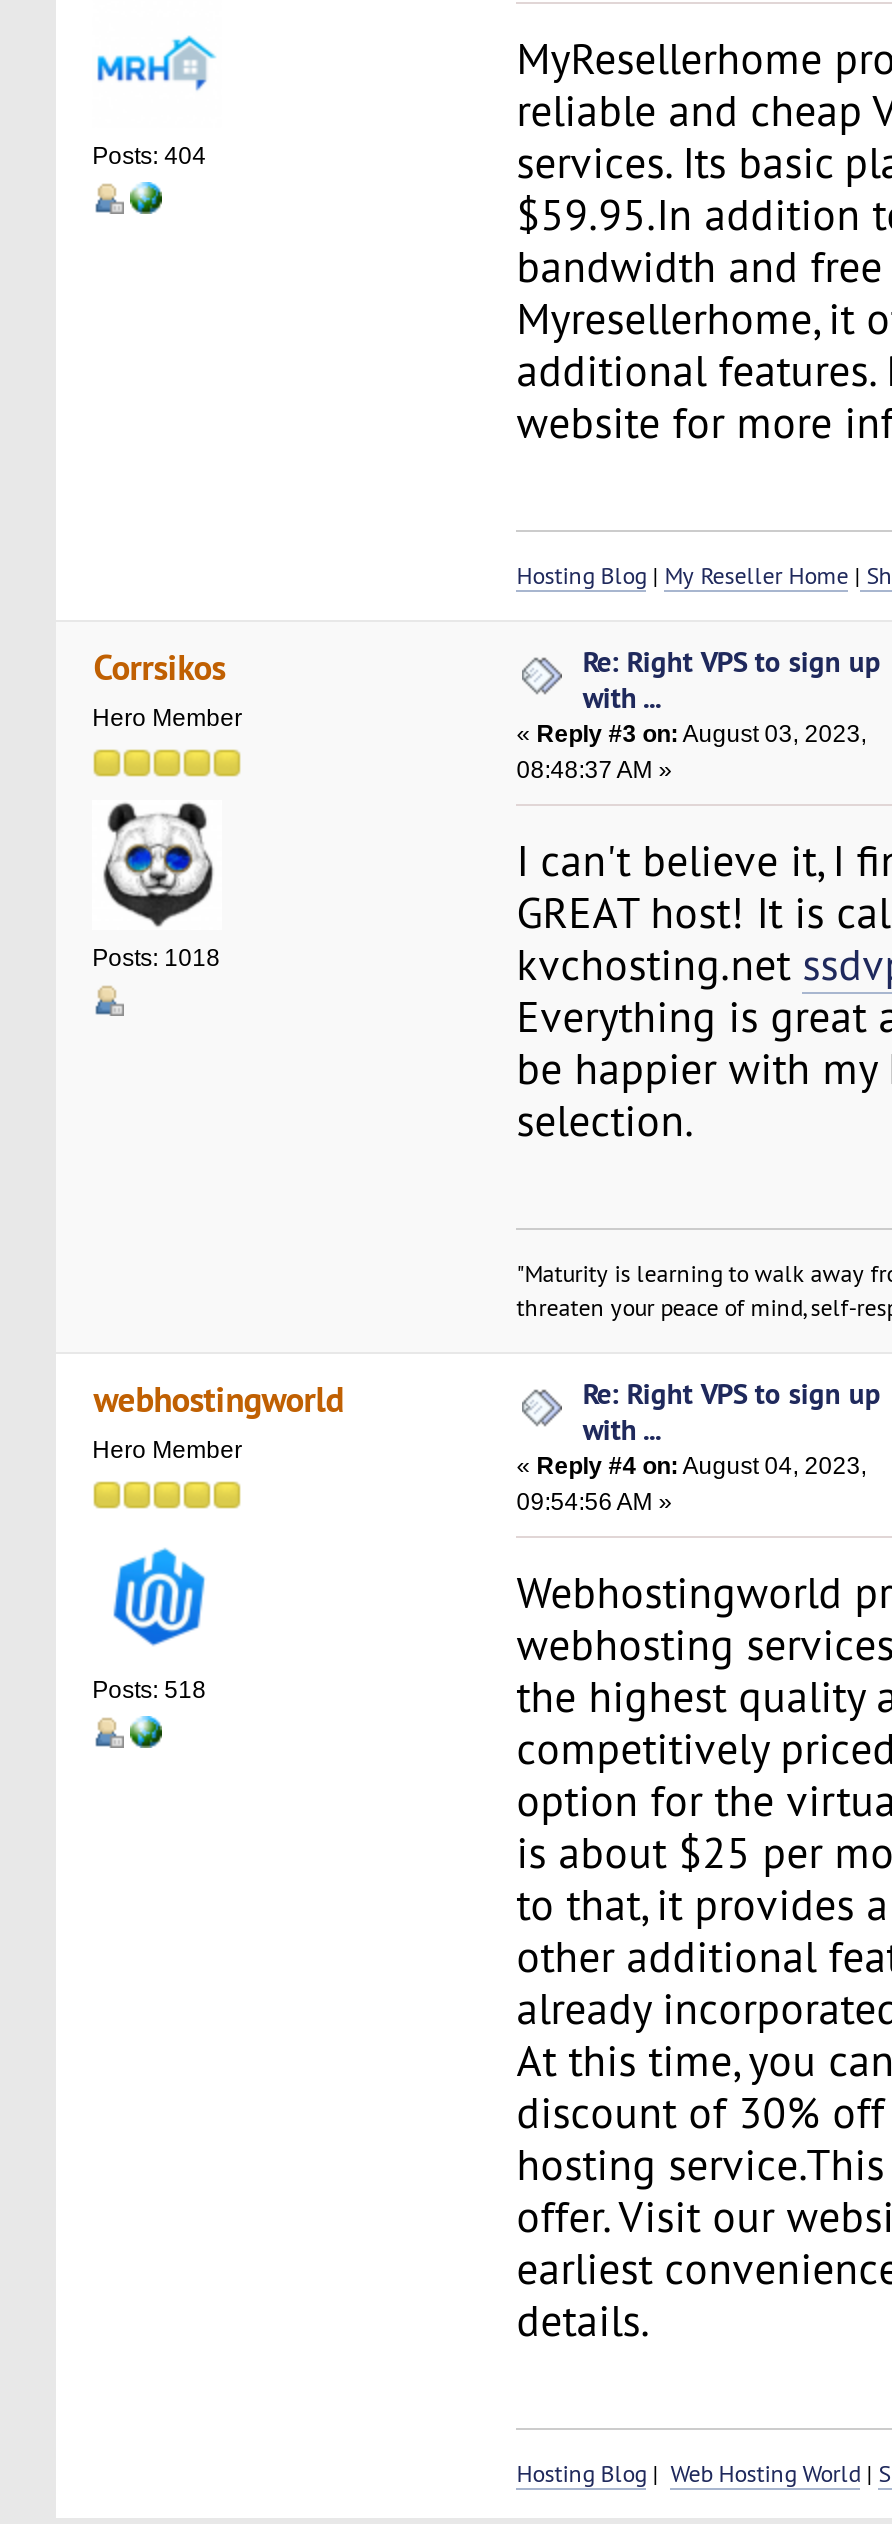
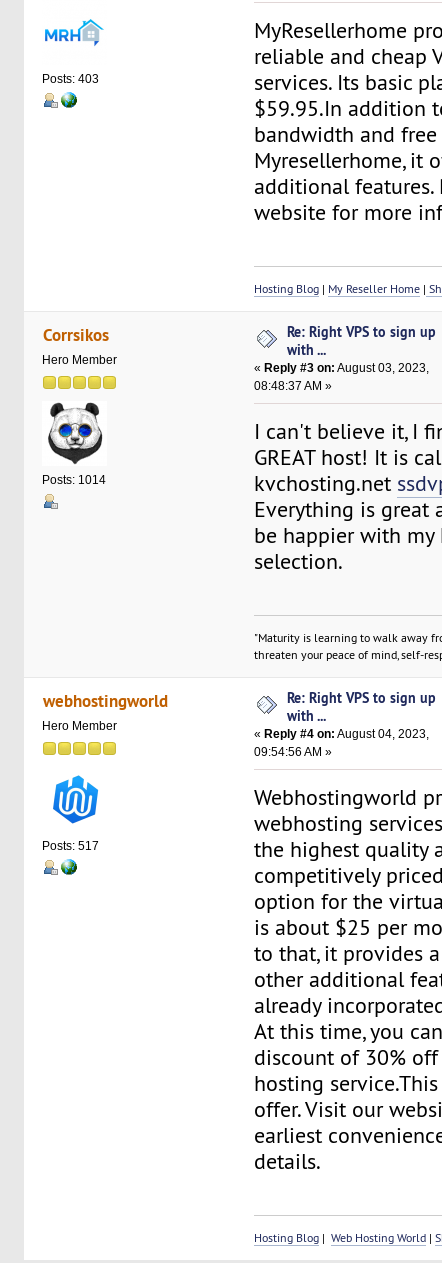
- Posts: 404
+ Posts: 403

- Posts: 1018
+ Posts: 1014

- Posts: 518
+ Posts: 517
